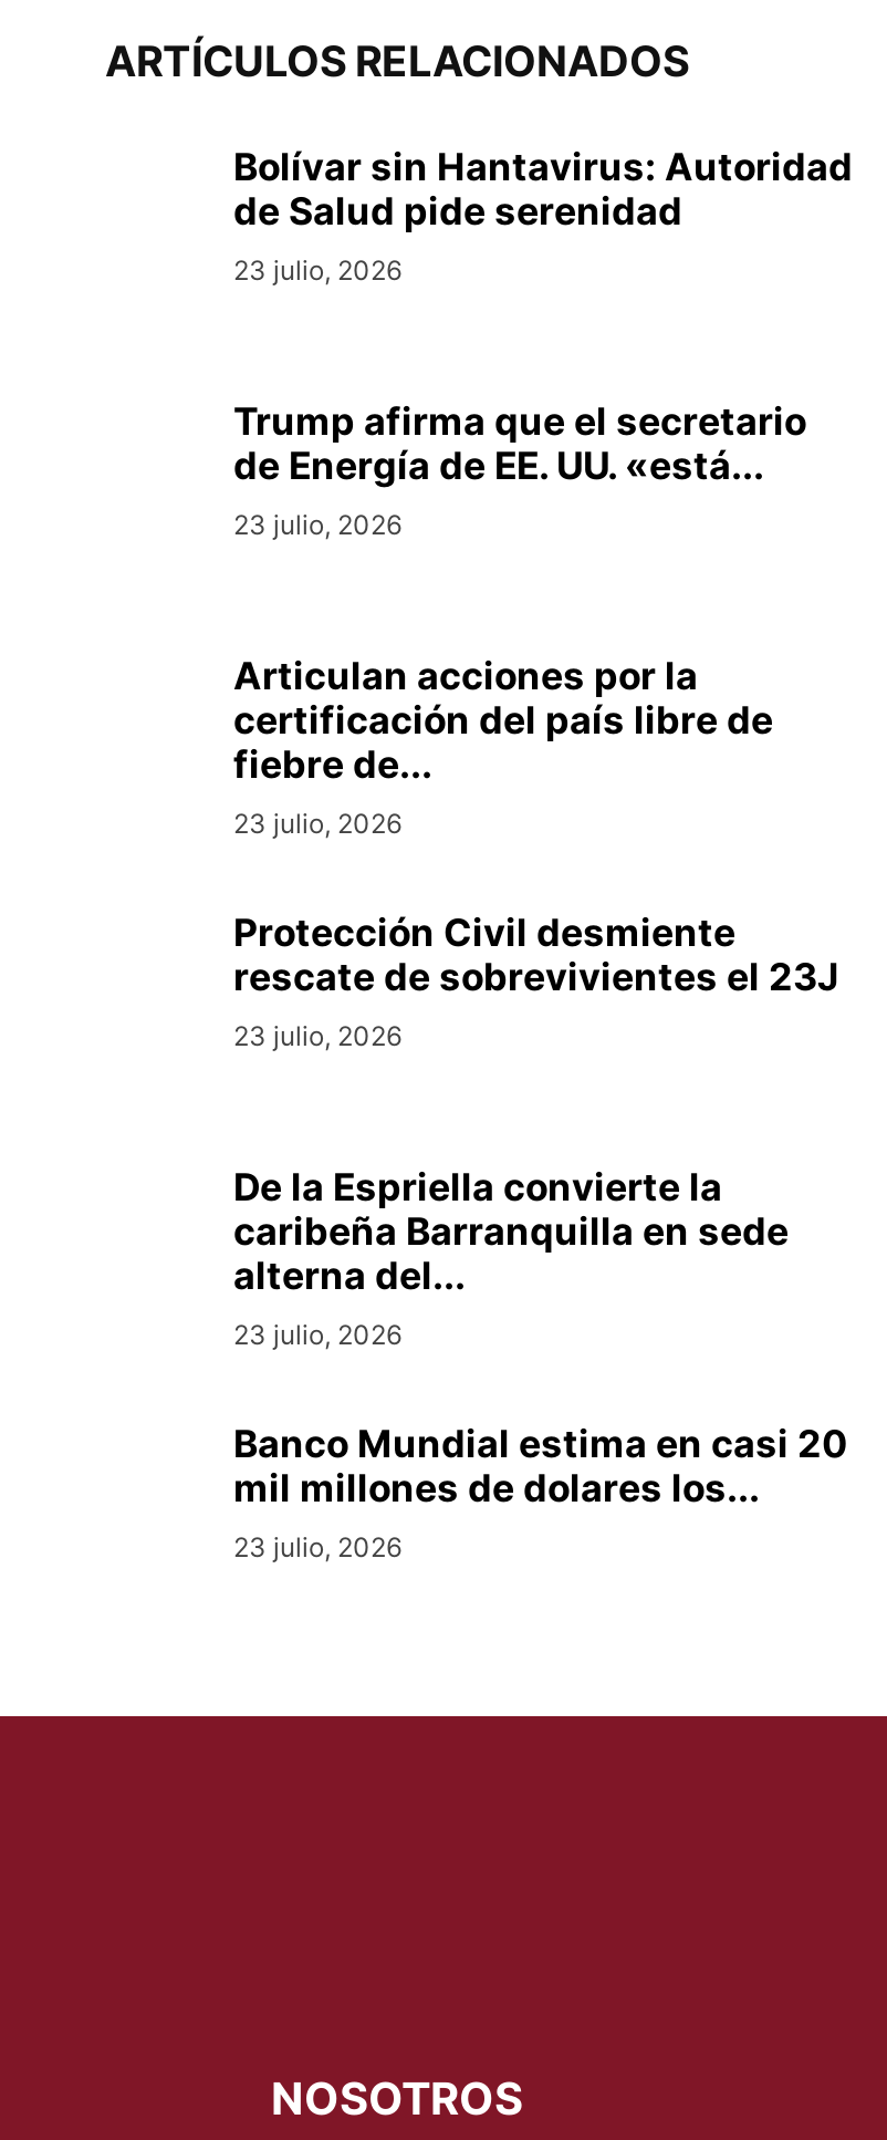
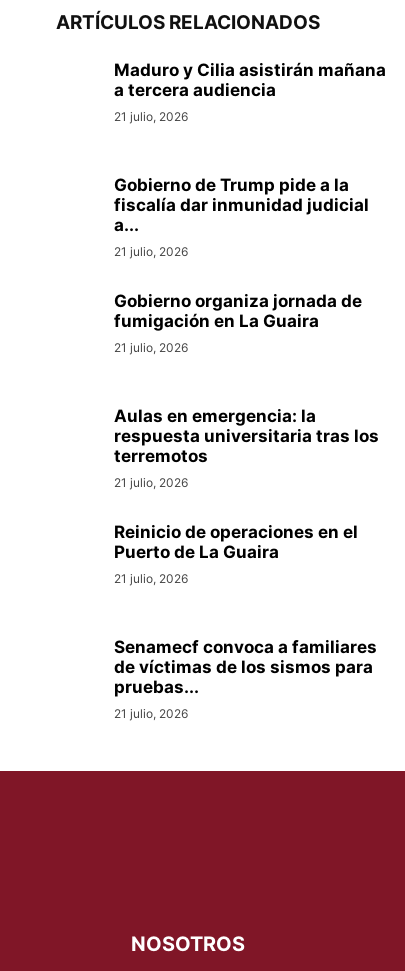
- Bolívar sin Hantavirus: Autoridad
- de Salud pide serenidad
- 23 julio, 2026
+ Maduro y Cilia asistirán mañana
+ a tercera audiencia
+ 21 julio, 2026

- Trump afirma que el secretario
- de Energía de EE. UU. «está...
- 23 julio, 2026
+ Gobierno de Trump pide a la
+ fiscalía dar inmunidad judicial
+ a...
+ 21 julio, 2026

- Articulan acciones por la
- certificación del país libre de
- fiebre de...
- 23 julio, 2026
+ Gobierno organiza jornada de
+ fumigación en La Guaira
+ 21 julio, 2026

- Protección Civil desmiente
- rescate de sobrevivientes el 23J
- 23 julio, 2026
+ Aulas en emergencia: la
+ respuesta universitaria tras los
+ terremotos
+ 21 julio, 2026

- De la Espriella convierte la
- caribeña Barranquilla en sede
- alterna del...
- 23 julio, 2026
+ Reinicio de operaciones en el
+ Puerto de La Guaira
+ 21 julio, 2026

- Banco Mundial estima en casi 20
- mil millones de dolares los...
- 23 julio, 2026
+ Senamecf convoca a familiares
+ de víctimas de los sismos para
+ pruebas...
+ 21 julio, 2026
